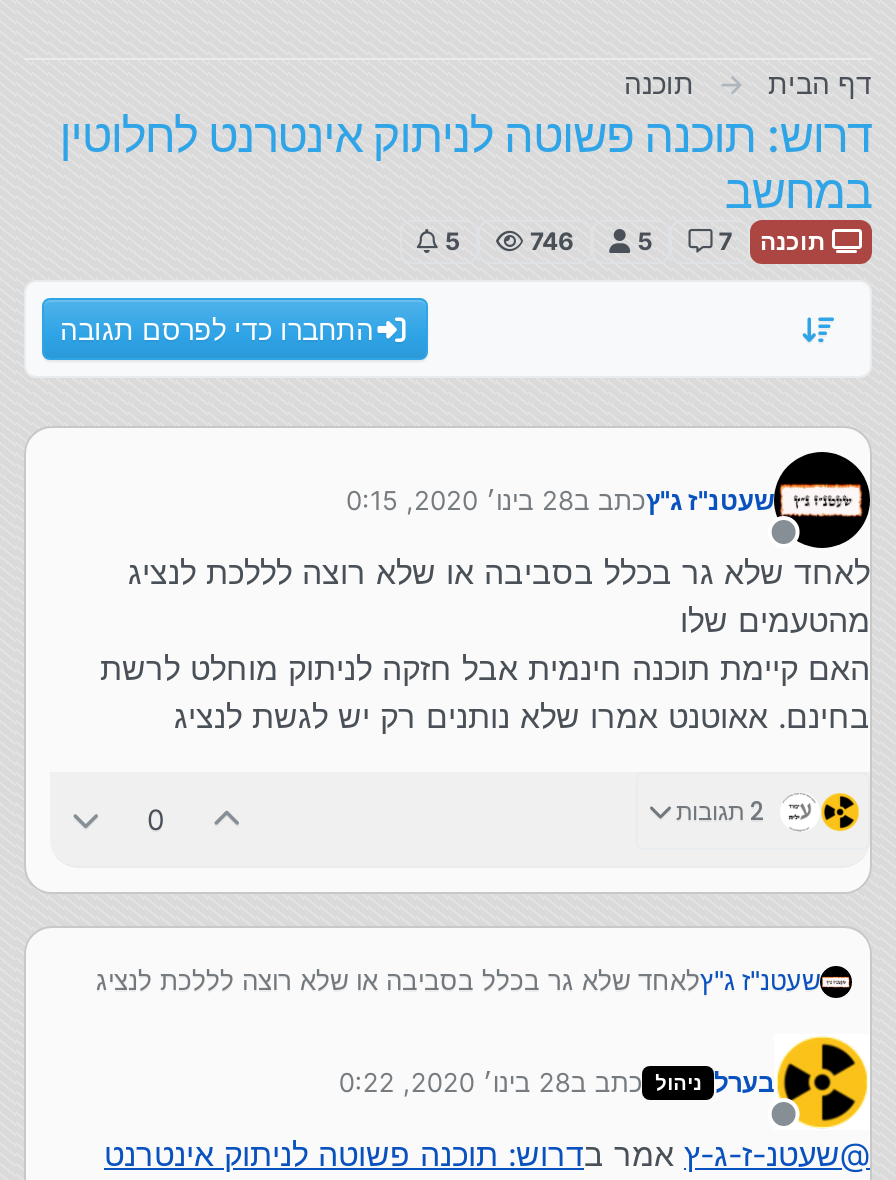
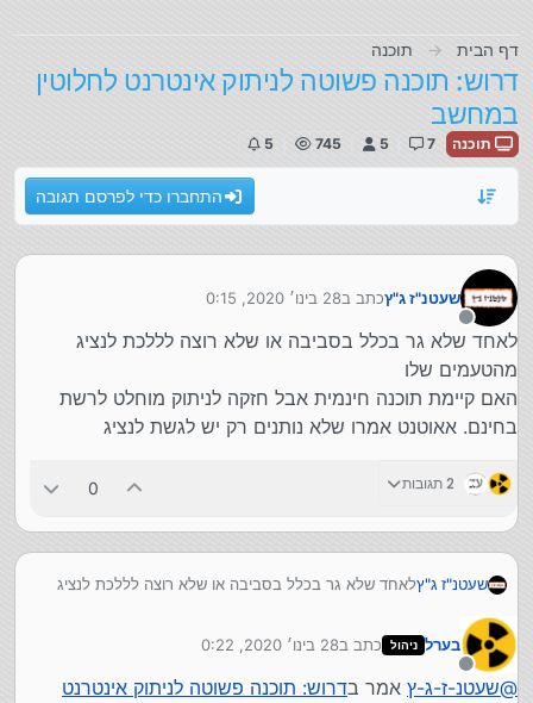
- 746
+ 745
